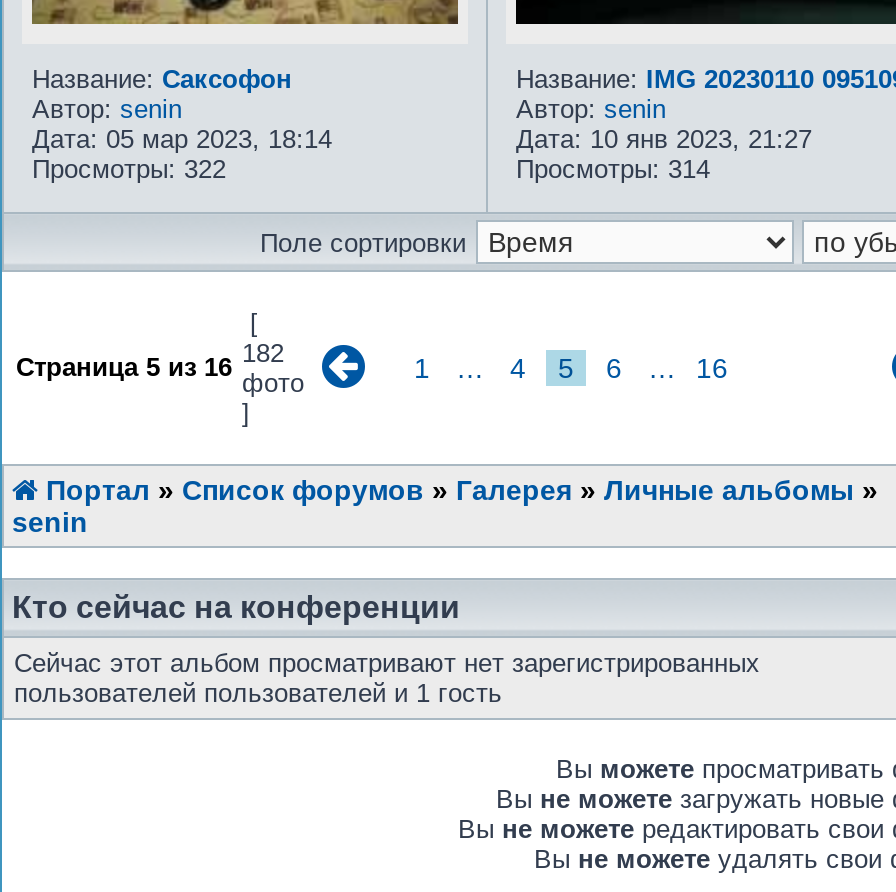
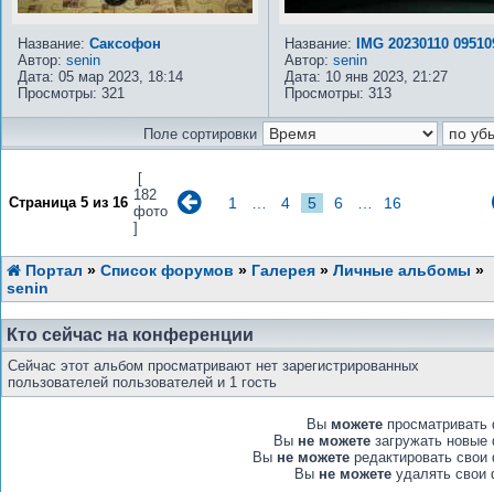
- Просмотры: 322
+ Просмотры: 321

- Просмотры: 314
+ Просмотры: 313
